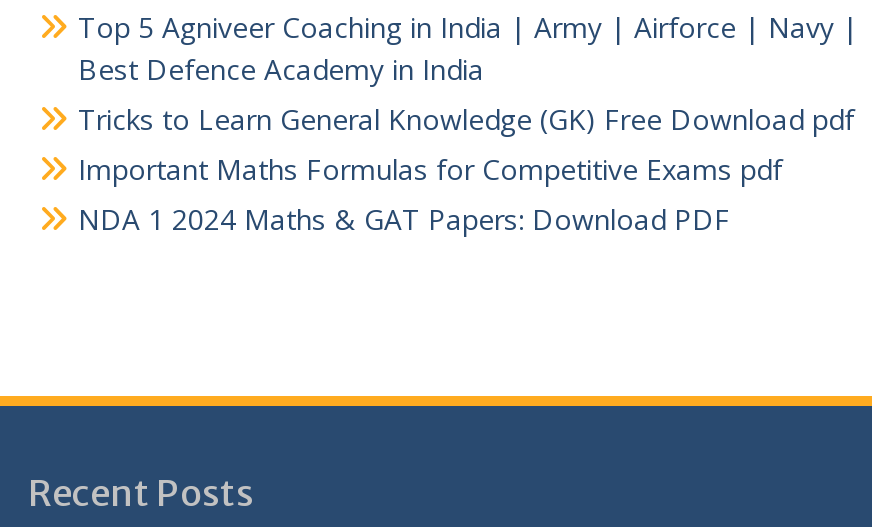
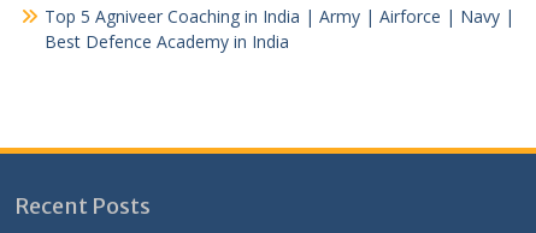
- Tricks to Learn General Knowledge (GK) Free Download pdf
- Important Maths Formulas for Competitive Exams pdf
- NDA 1 2024 Maths & GAT Papers: Download PDF
